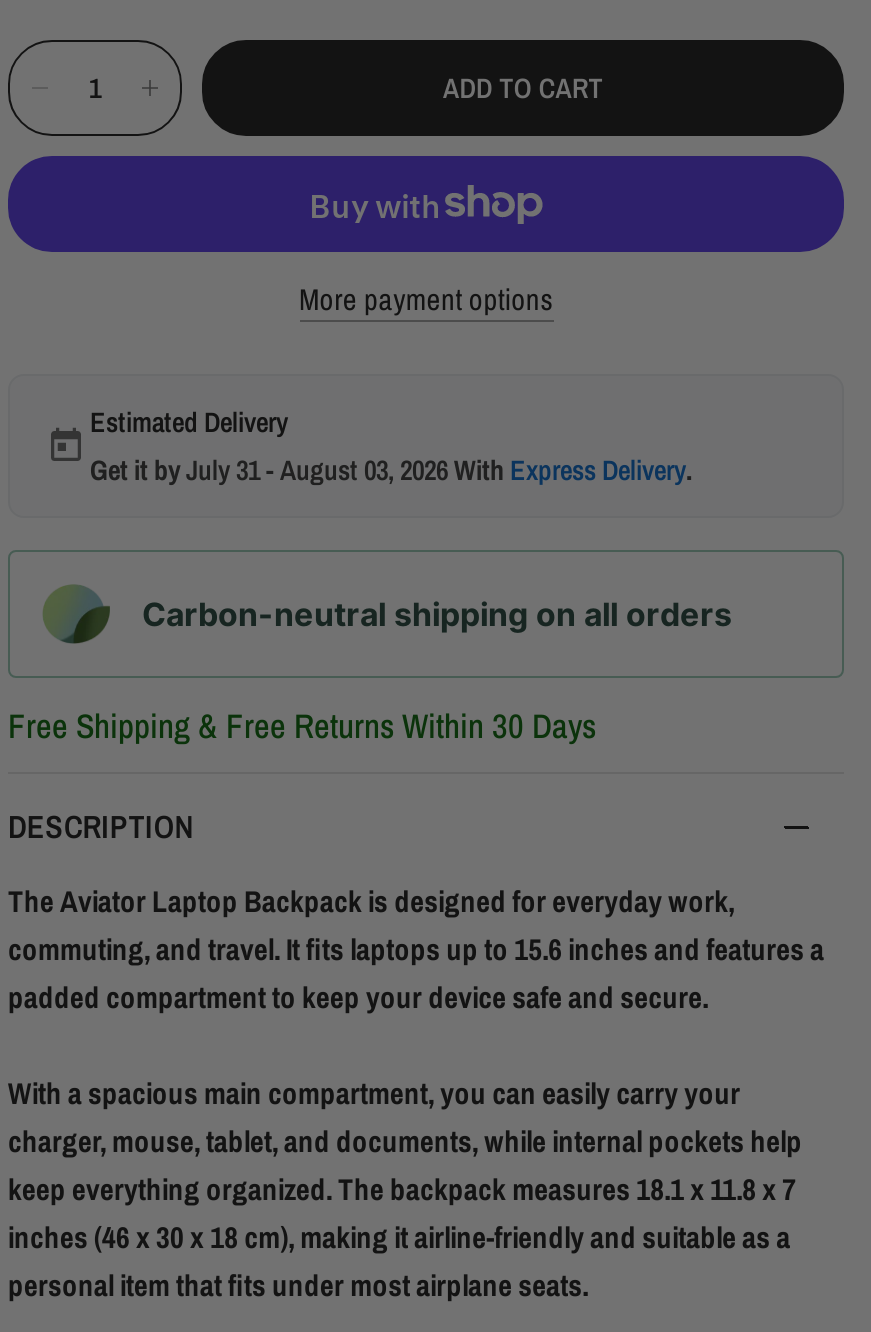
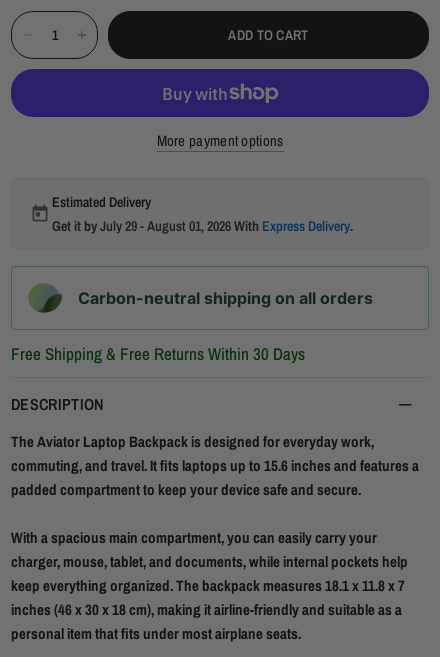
- Get it byJuly 31 - August 03, 2026With Express Delivery.
+ Get it byJuly 29 - August 01, 2026With Express Delivery.
